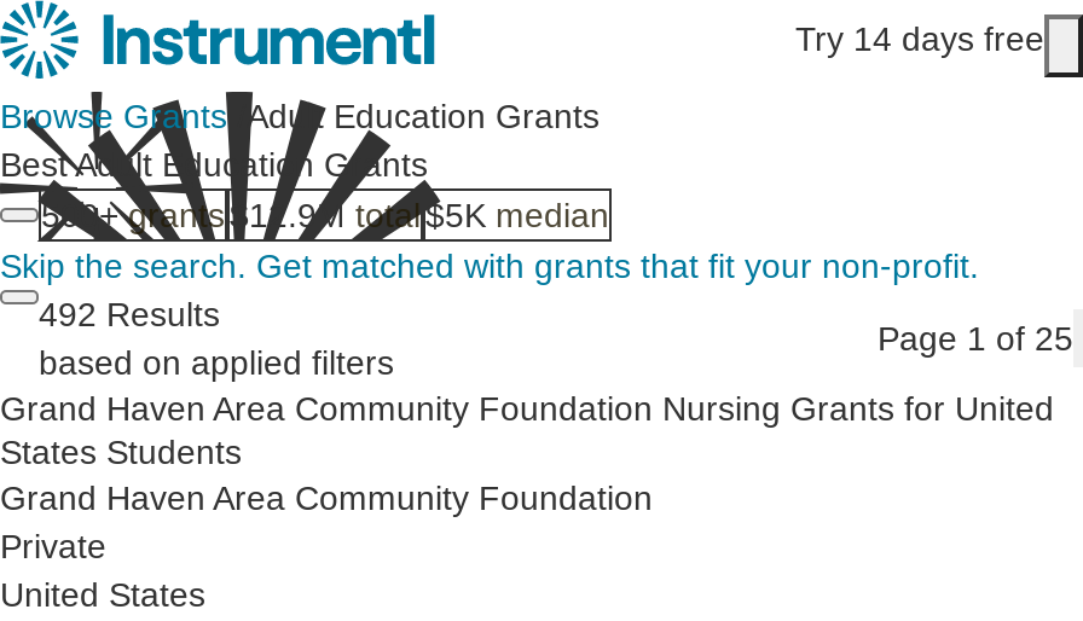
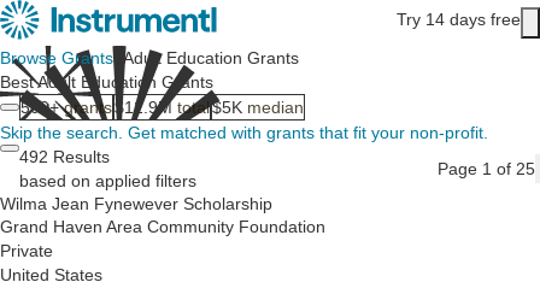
- Grand Haven Area Community Foundation Nursing Grants for United
- States Students
+ Wilma Jean Fynewever Scholarship
